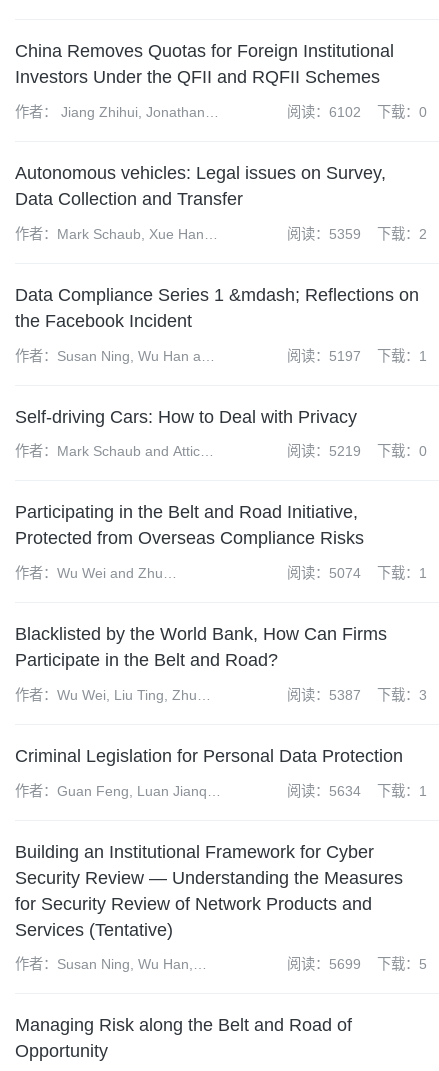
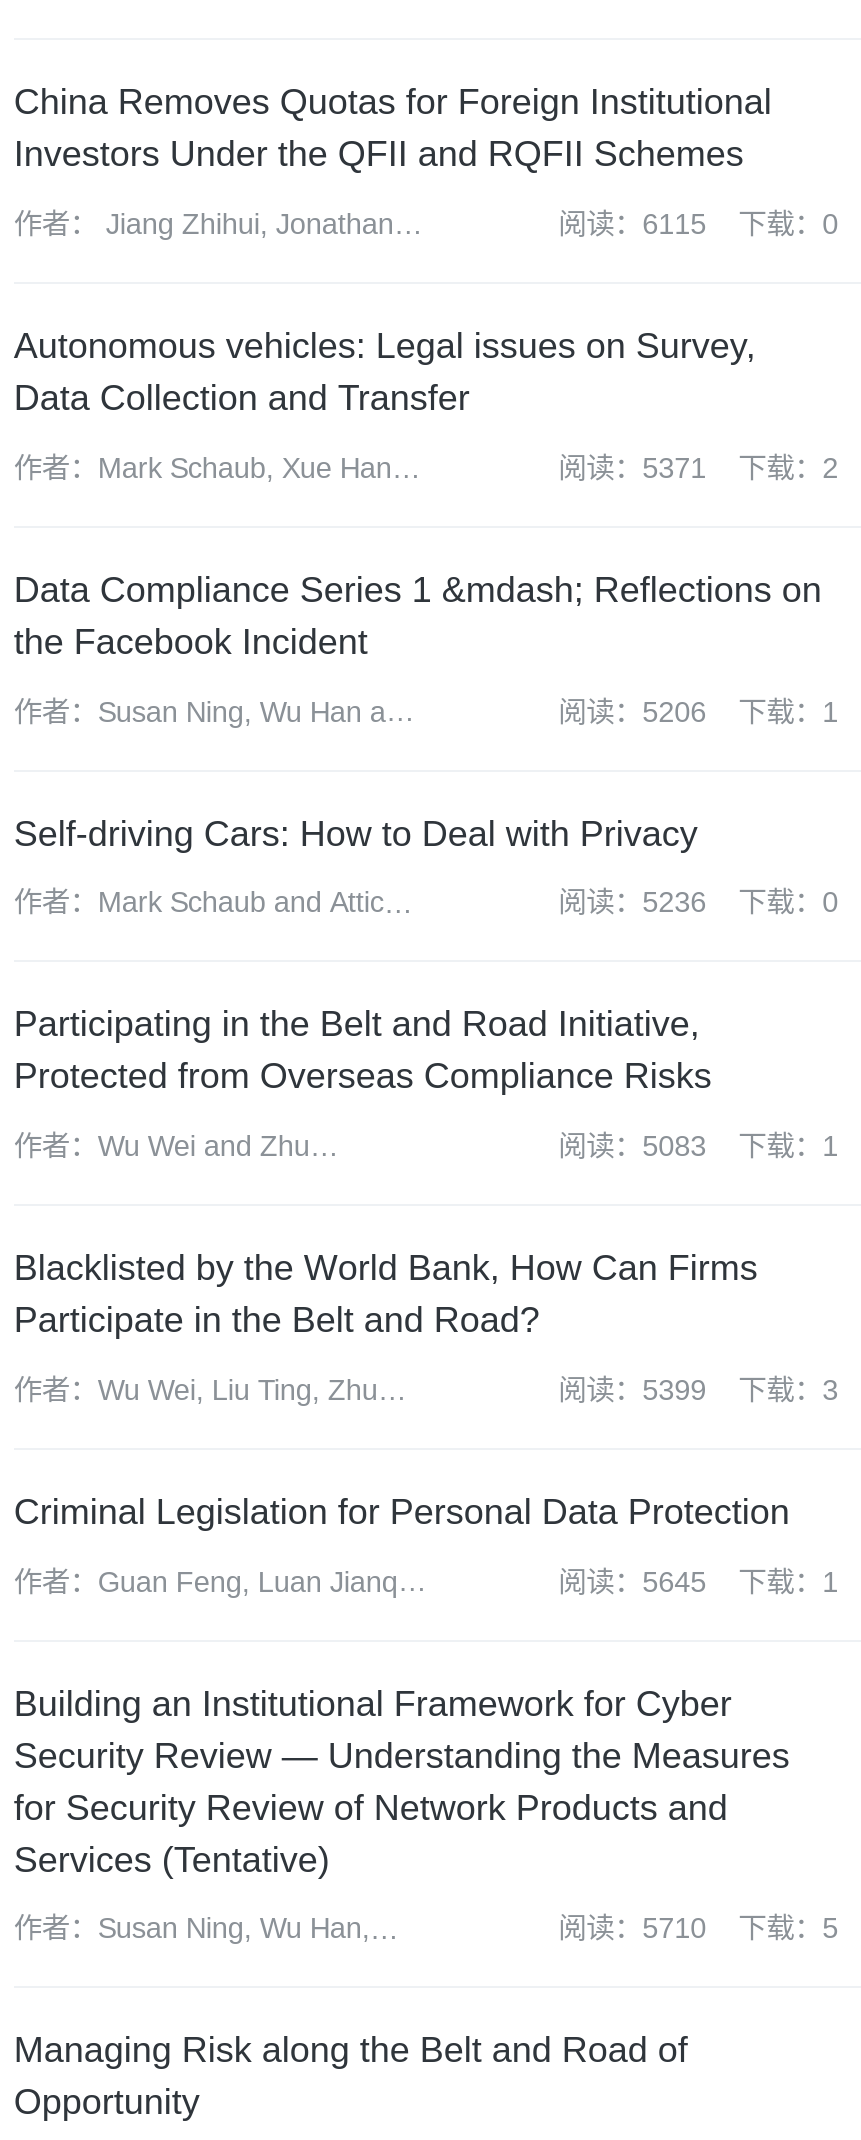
- 阅读：6102 下载：0
+ 阅读：6115 下载：0

- 阅读：5359 下载：2
+ 阅读：5371 下载：2

- 阅读：5197 下载：1
+ 阅读：5206 下载：1

- 阅读：5219 下载：0
+ 阅读：5236 下载：0

- 阅读：5074 下载：1
+ 阅读：5083 下载：1

- 阅读：5387 下载：3
+ 阅读：5399 下载：3

- 阅读：5634 下载：1
+ 阅读：5645 下载：1

- 阅读：5699 下载：5
+ 阅读：5710 下载：5
